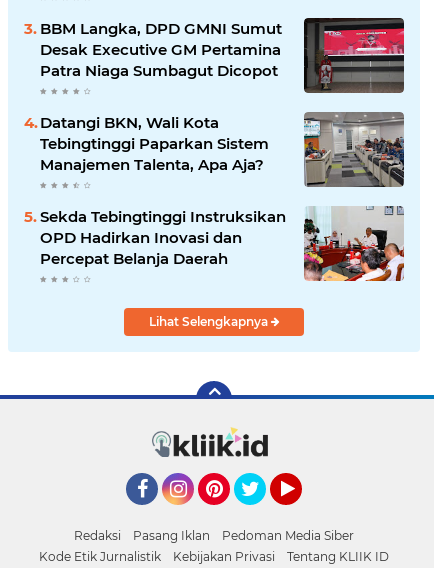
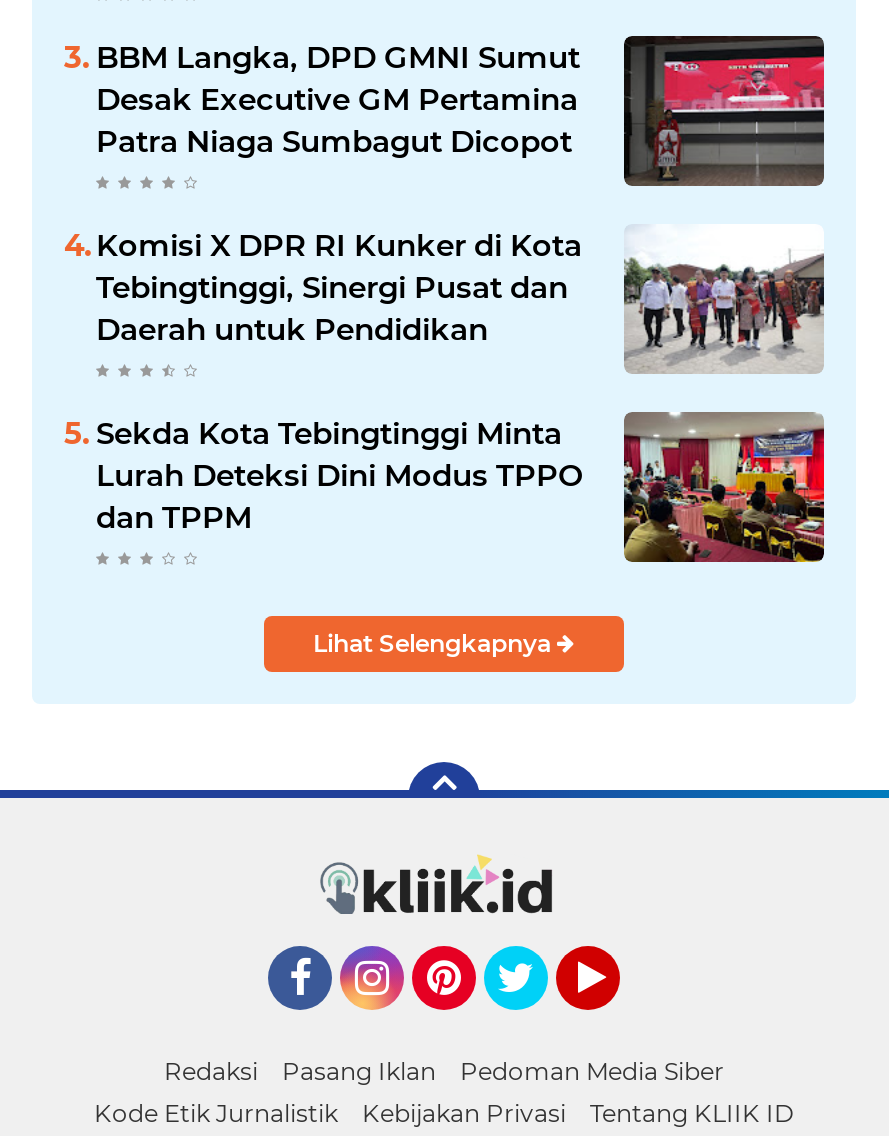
- [image]
- Datangi BKN, Wali Kota
- Tebingtinggi Paparkan Sistem
- Manajemen Talenta, Apa Aja?
+ [image]
+ Komisi X DPR RI Kunker di Kota
+ Tebingtinggi, Sinergi Pusat dan
+ Daerah untuk Pendidikan

- [image]
- Sekda Tebingtinggi Instruksikan
- OPD Hadirkan Inovasi dan
- Percepat Belanja Daerah
+ [image]
+ Sekda Kota Tebingtinggi Minta
+ Lurah Deteksi Dini Modus TPPO
+ dan TPPM
